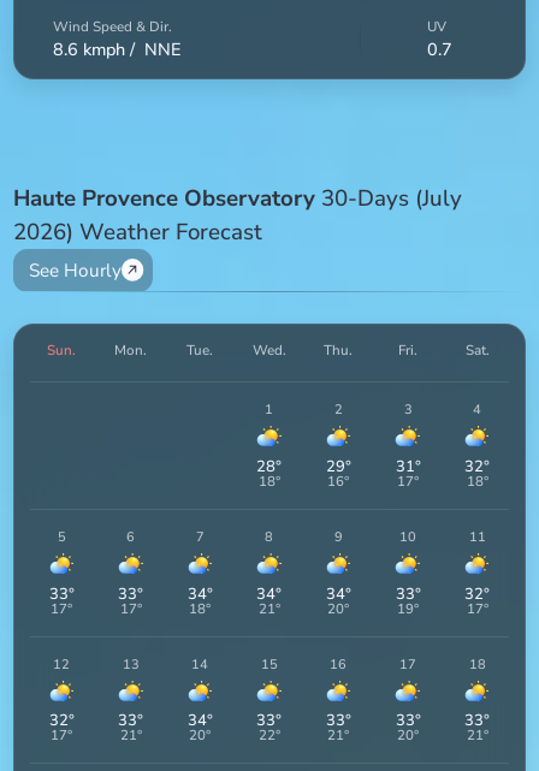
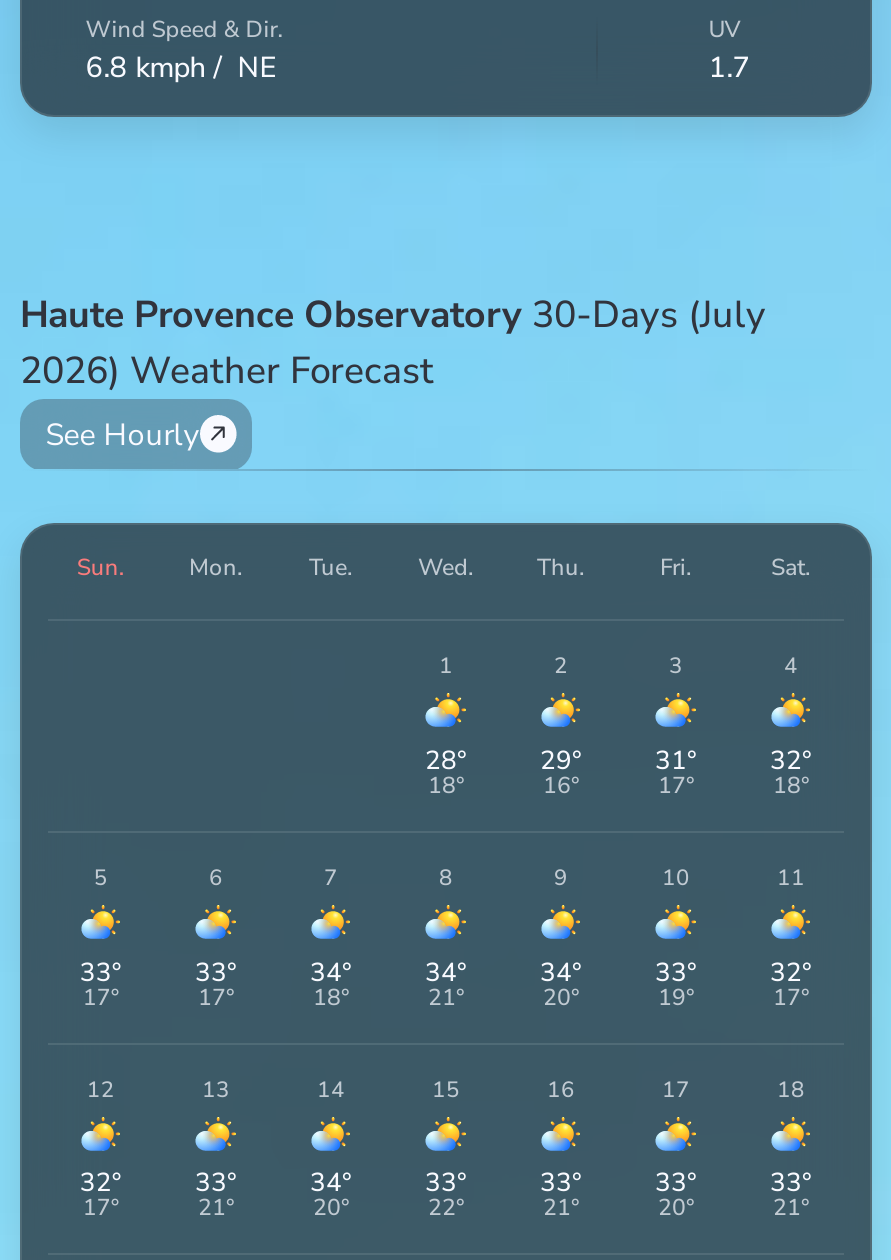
- 8.6 kmph / NNE
+ 6.8 kmph / NE

- 0.7
+ 1.7
